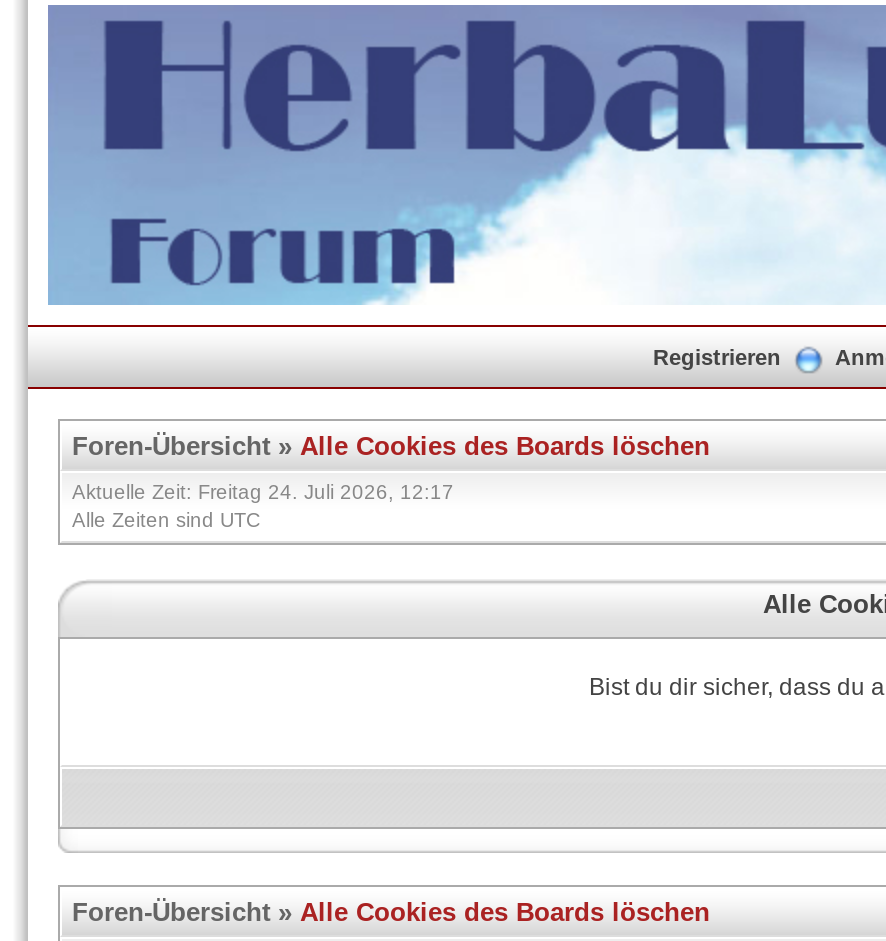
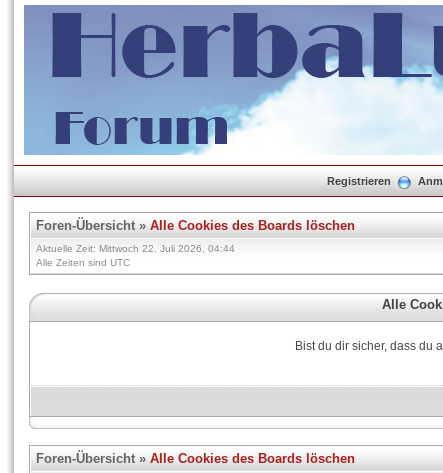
- Aktuelle Zeit: Freitag 24. Juli 2026, 12:17
+ Aktuelle Zeit: Mittwoch 22. Juli 2026, 04:44
